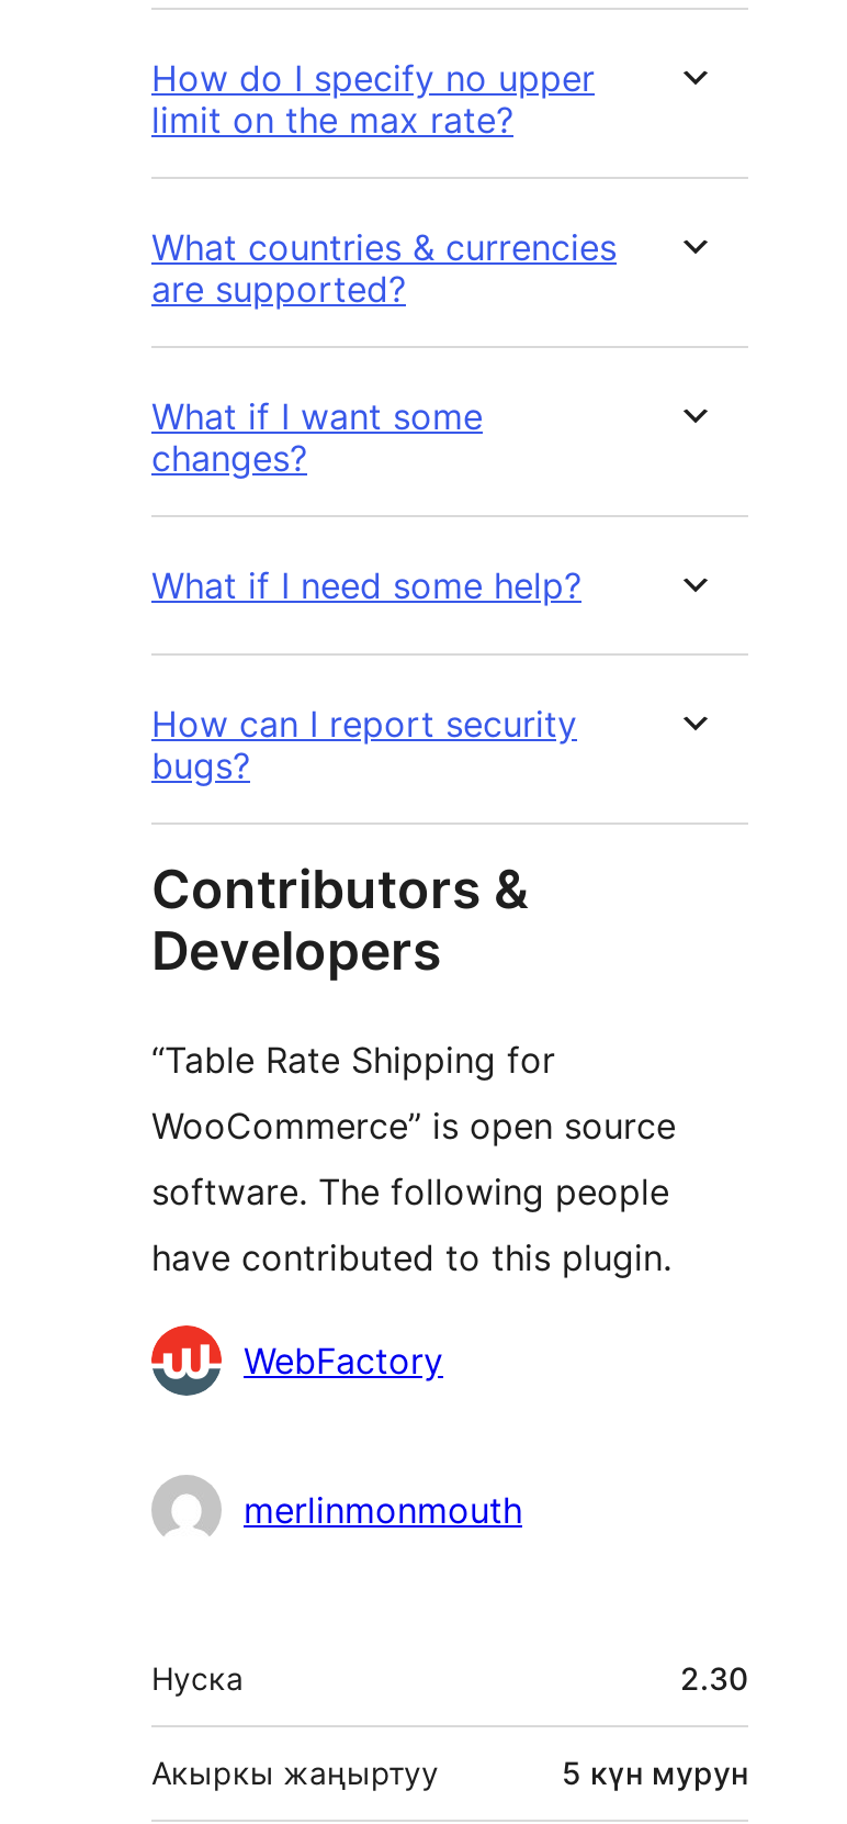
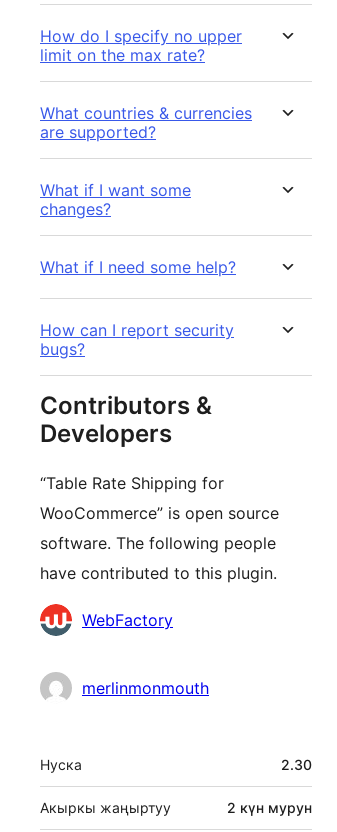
- 5 күн мурун
+ 2 күн мурун
